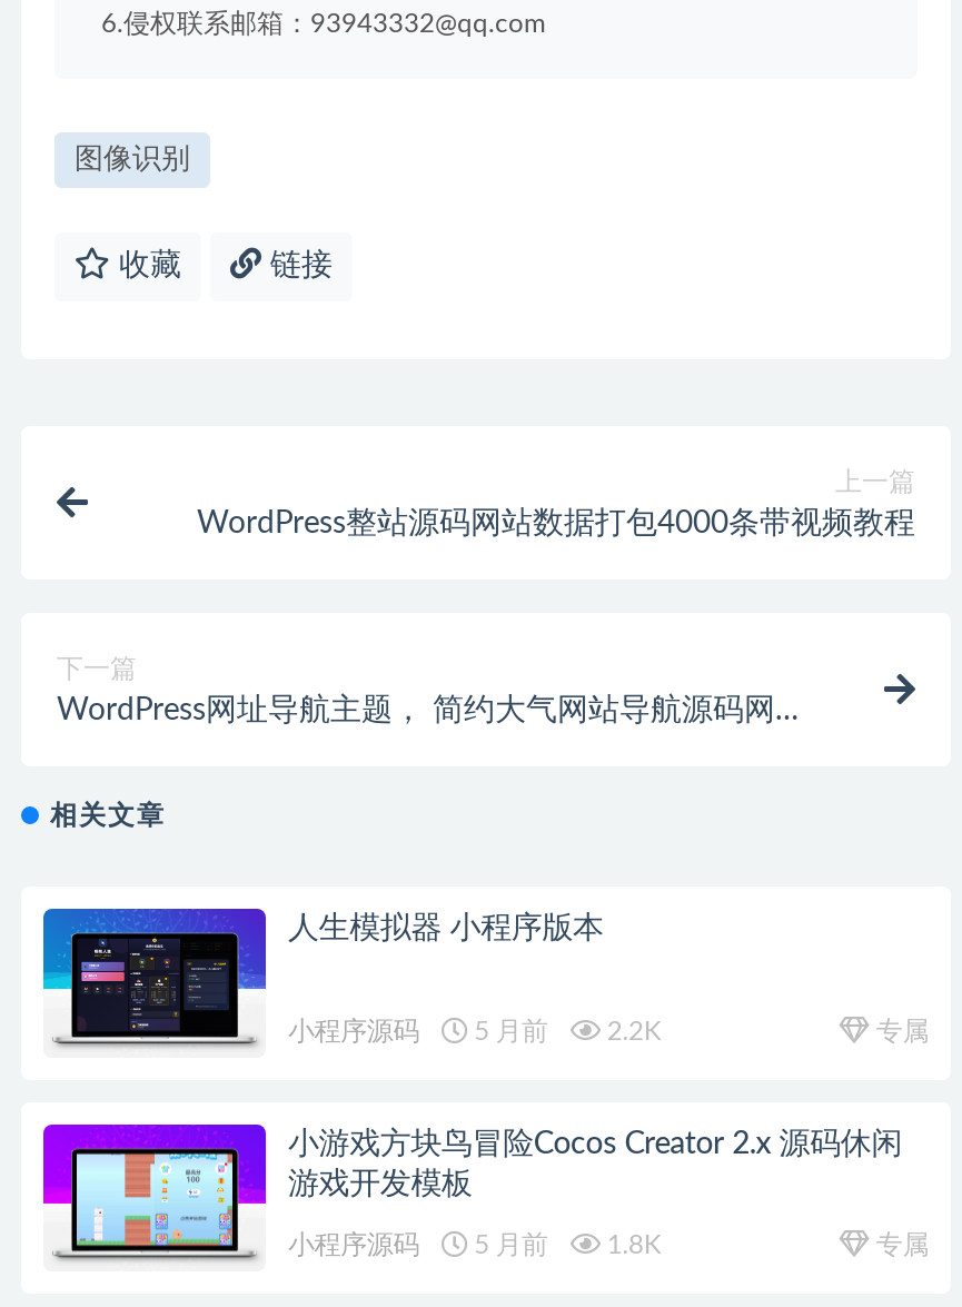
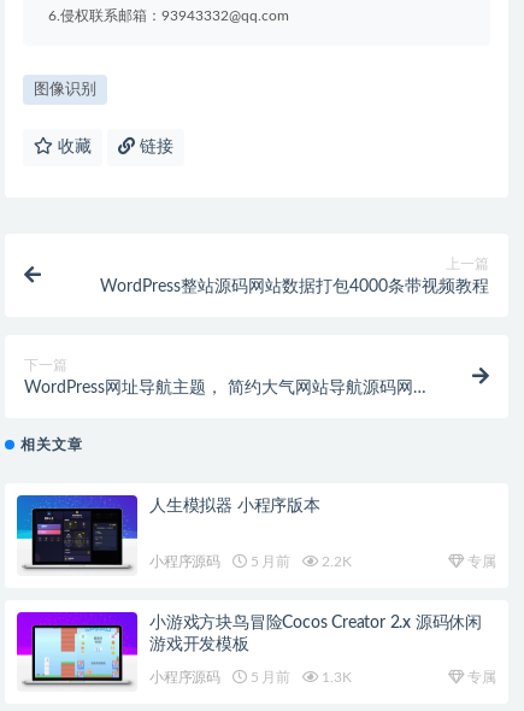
- 小程序源码 5 月前 1.8K
+ 小程序源码 5 月前 1.3K
